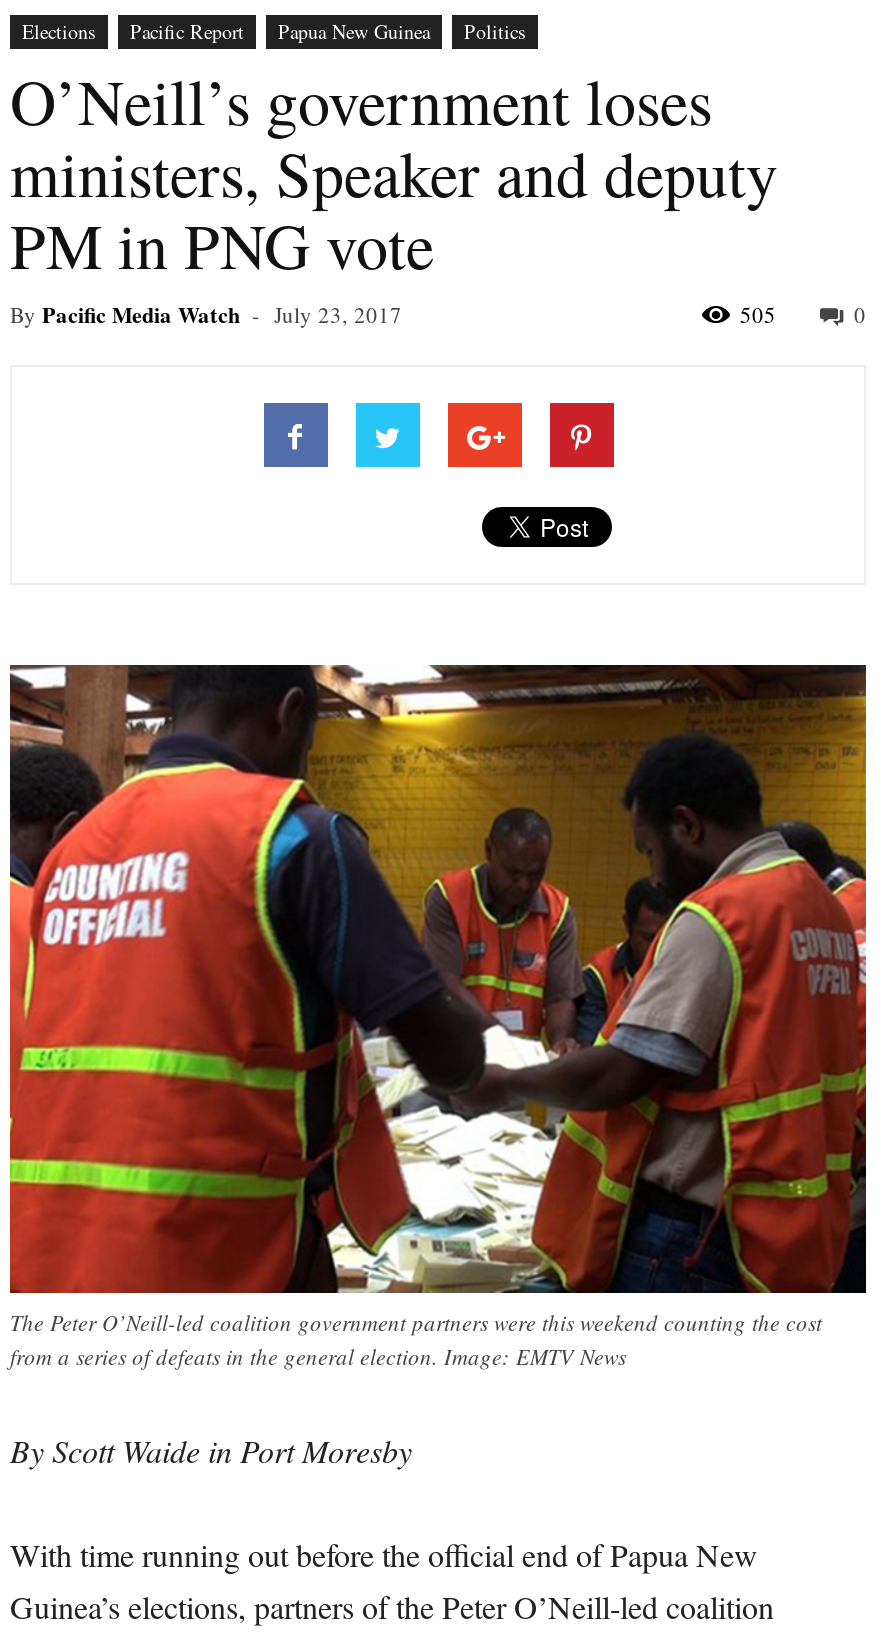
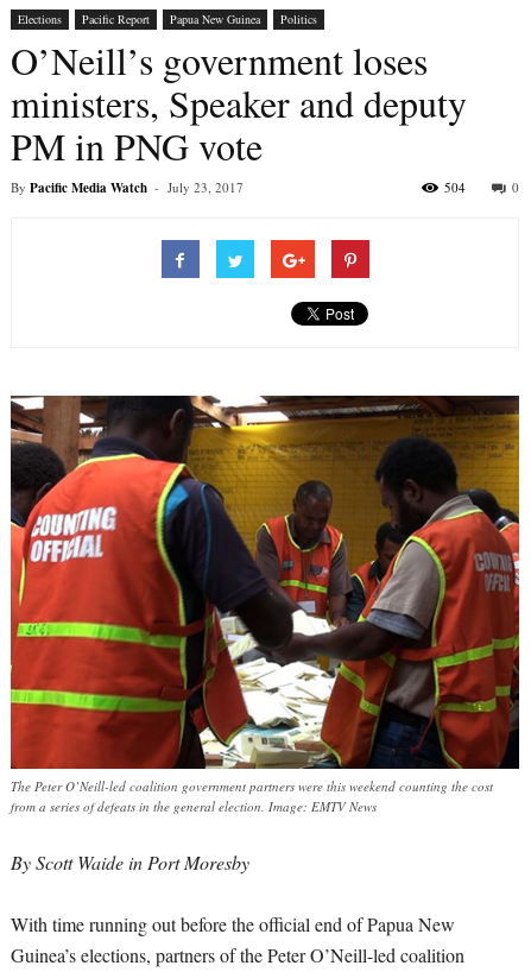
- 505
+ 504
